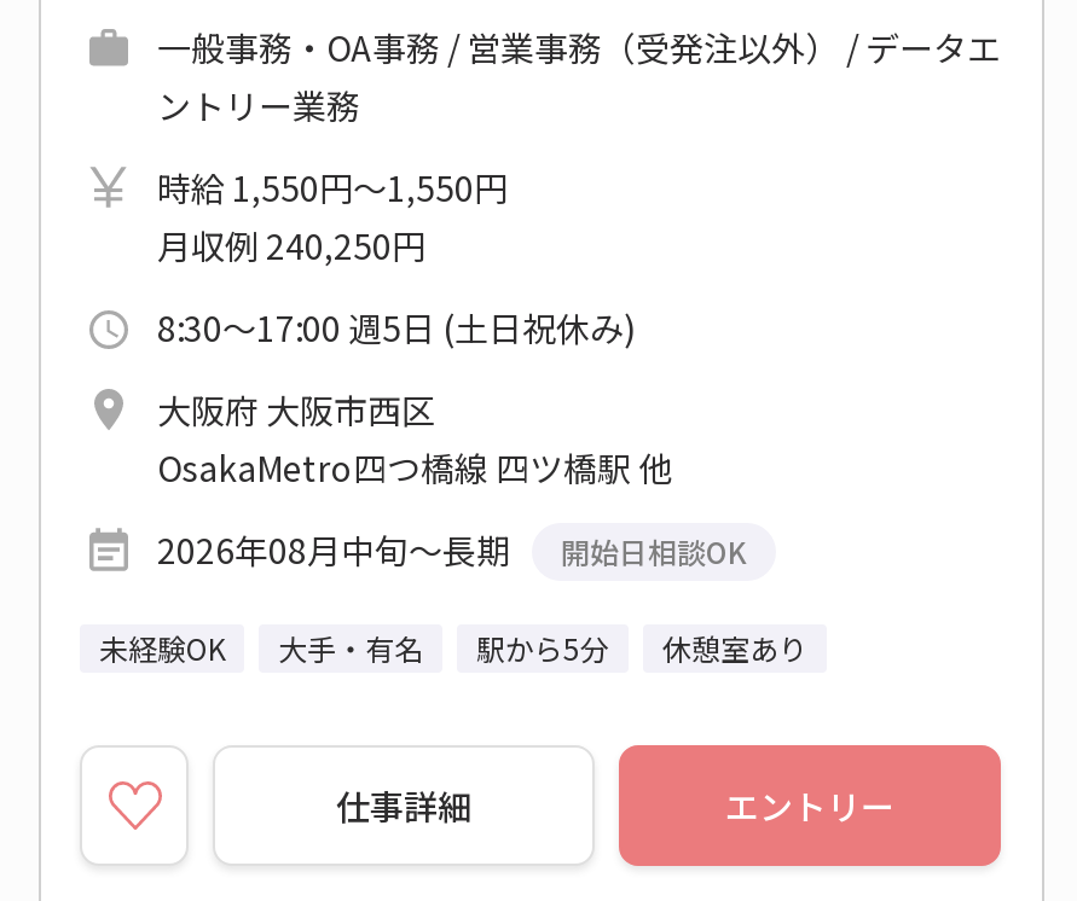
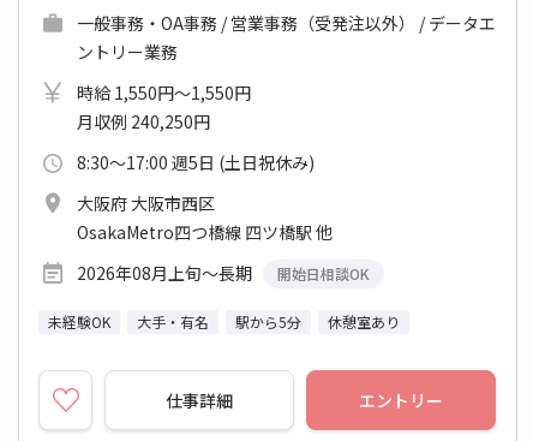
- 2026年08月中旬～長期
+ 2026年08月上旬～長期
